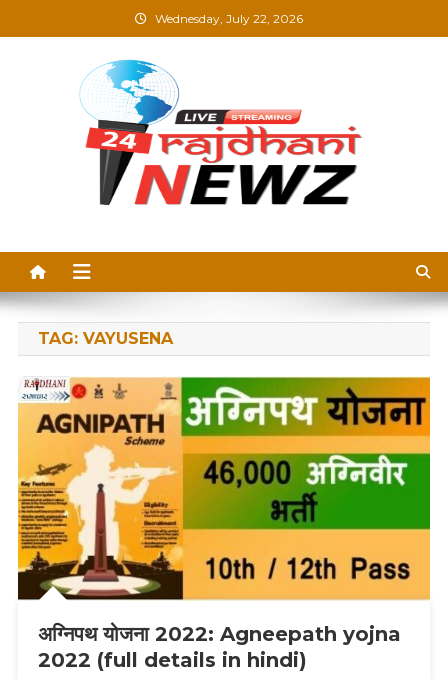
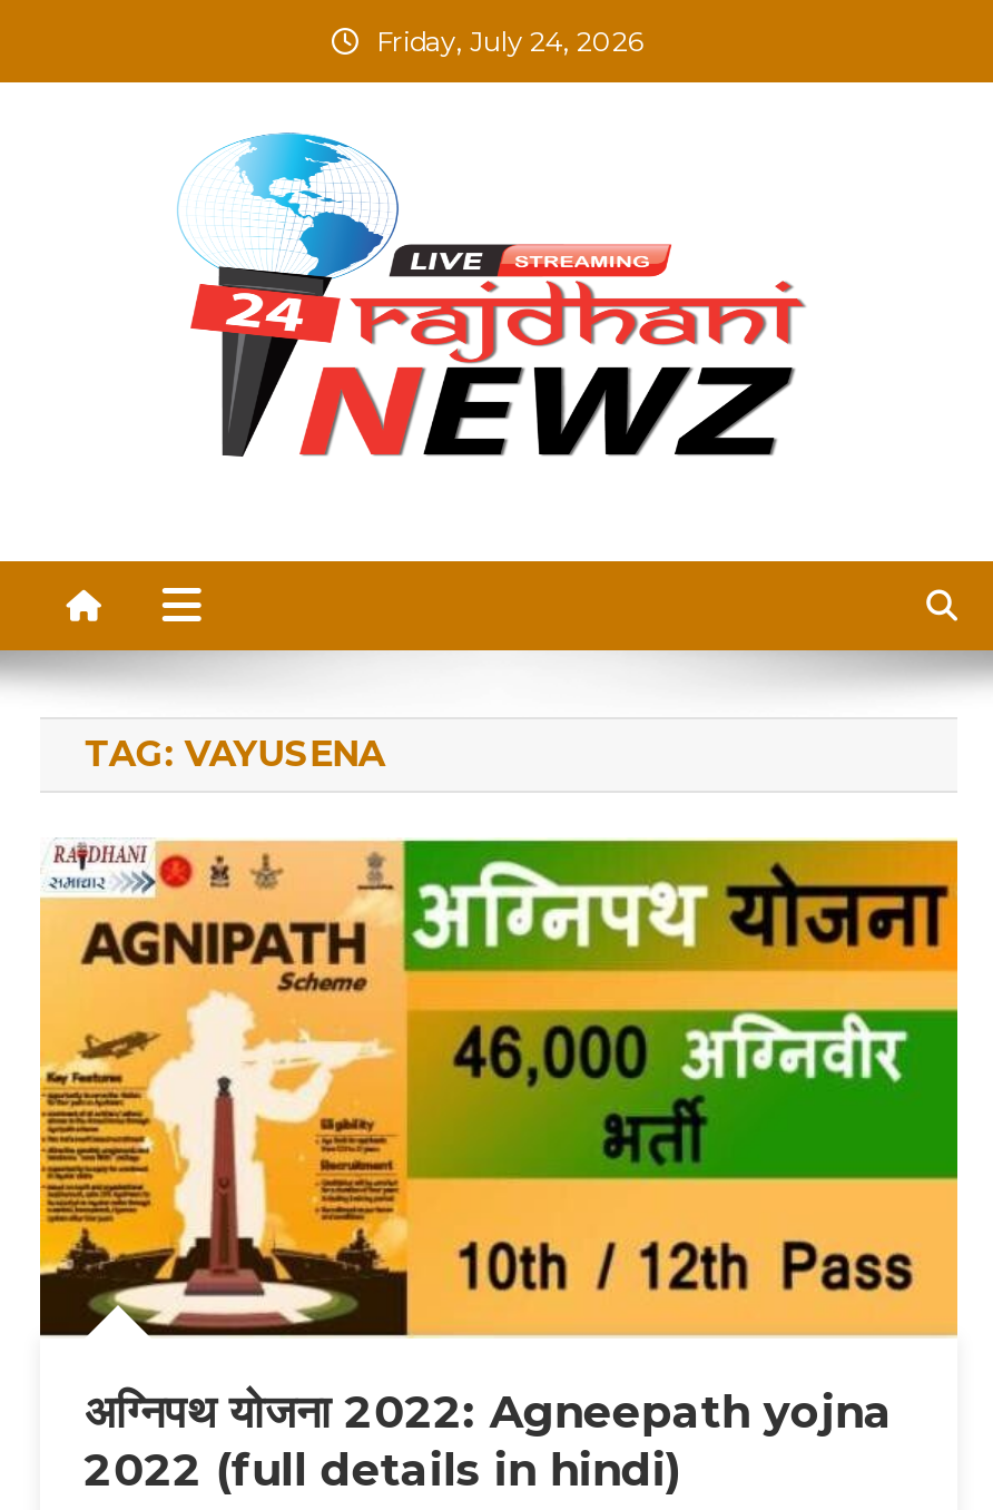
- Wednesday, July 22, 2026
+ Friday, July 24, 2026
